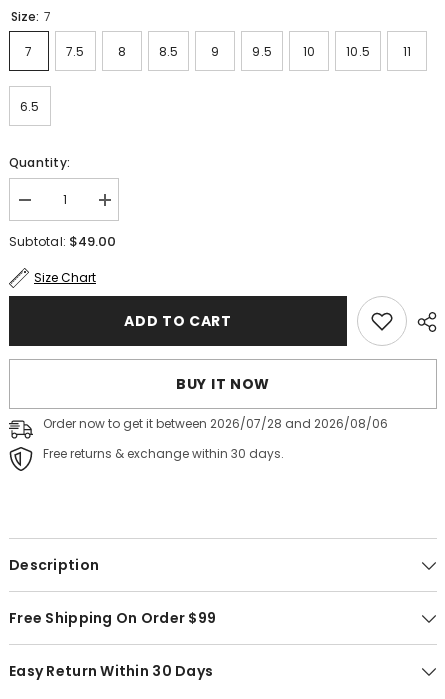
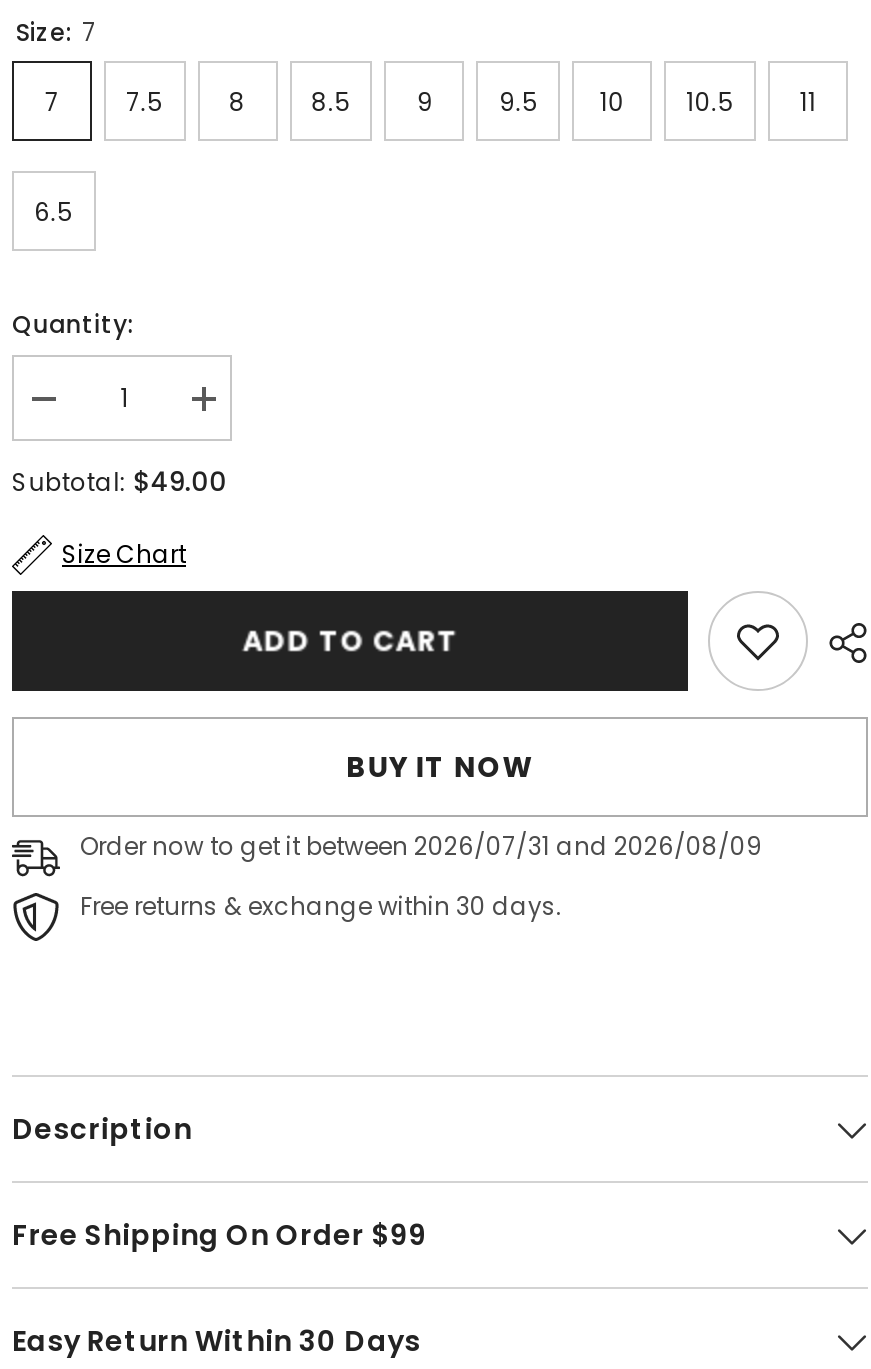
- Order now to get it between 2026/07/28 and 2026/08/06
+ Order now to get it between 2026/07/31 and 2026/08/09
